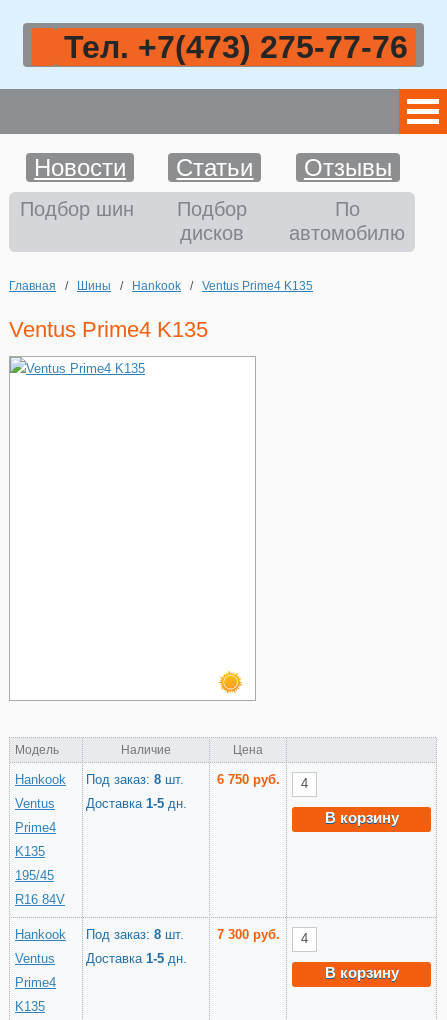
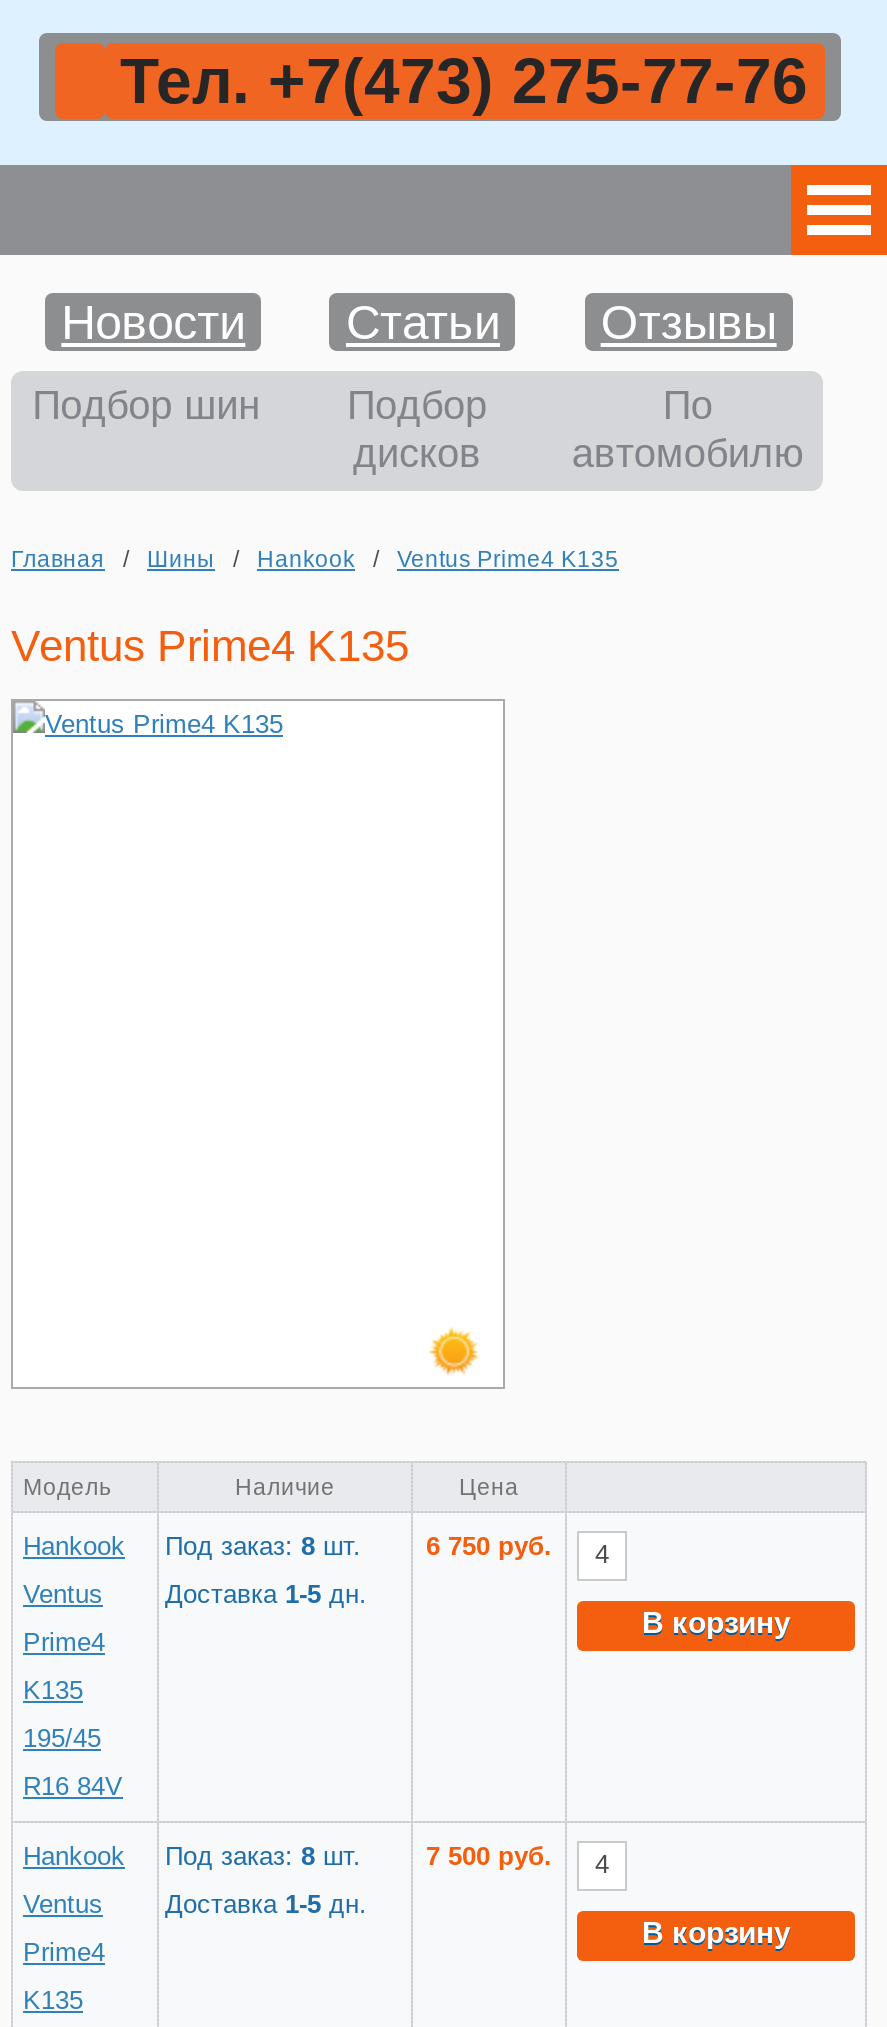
- 7 300 руб.
+ 7 500 руб.
